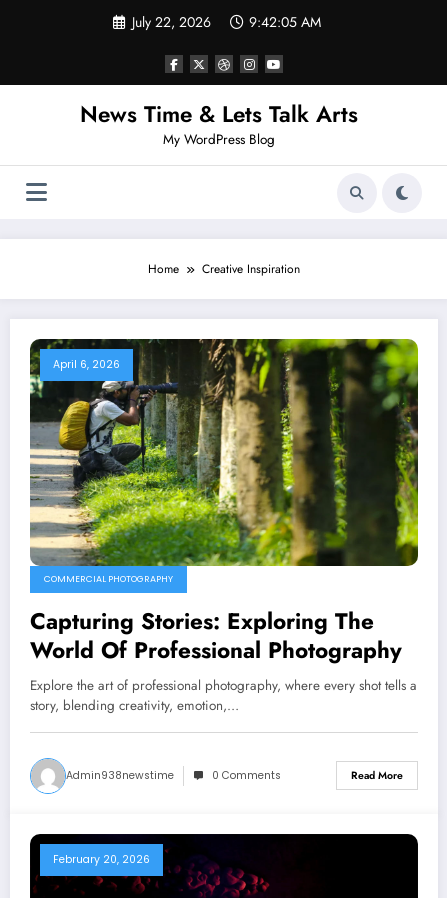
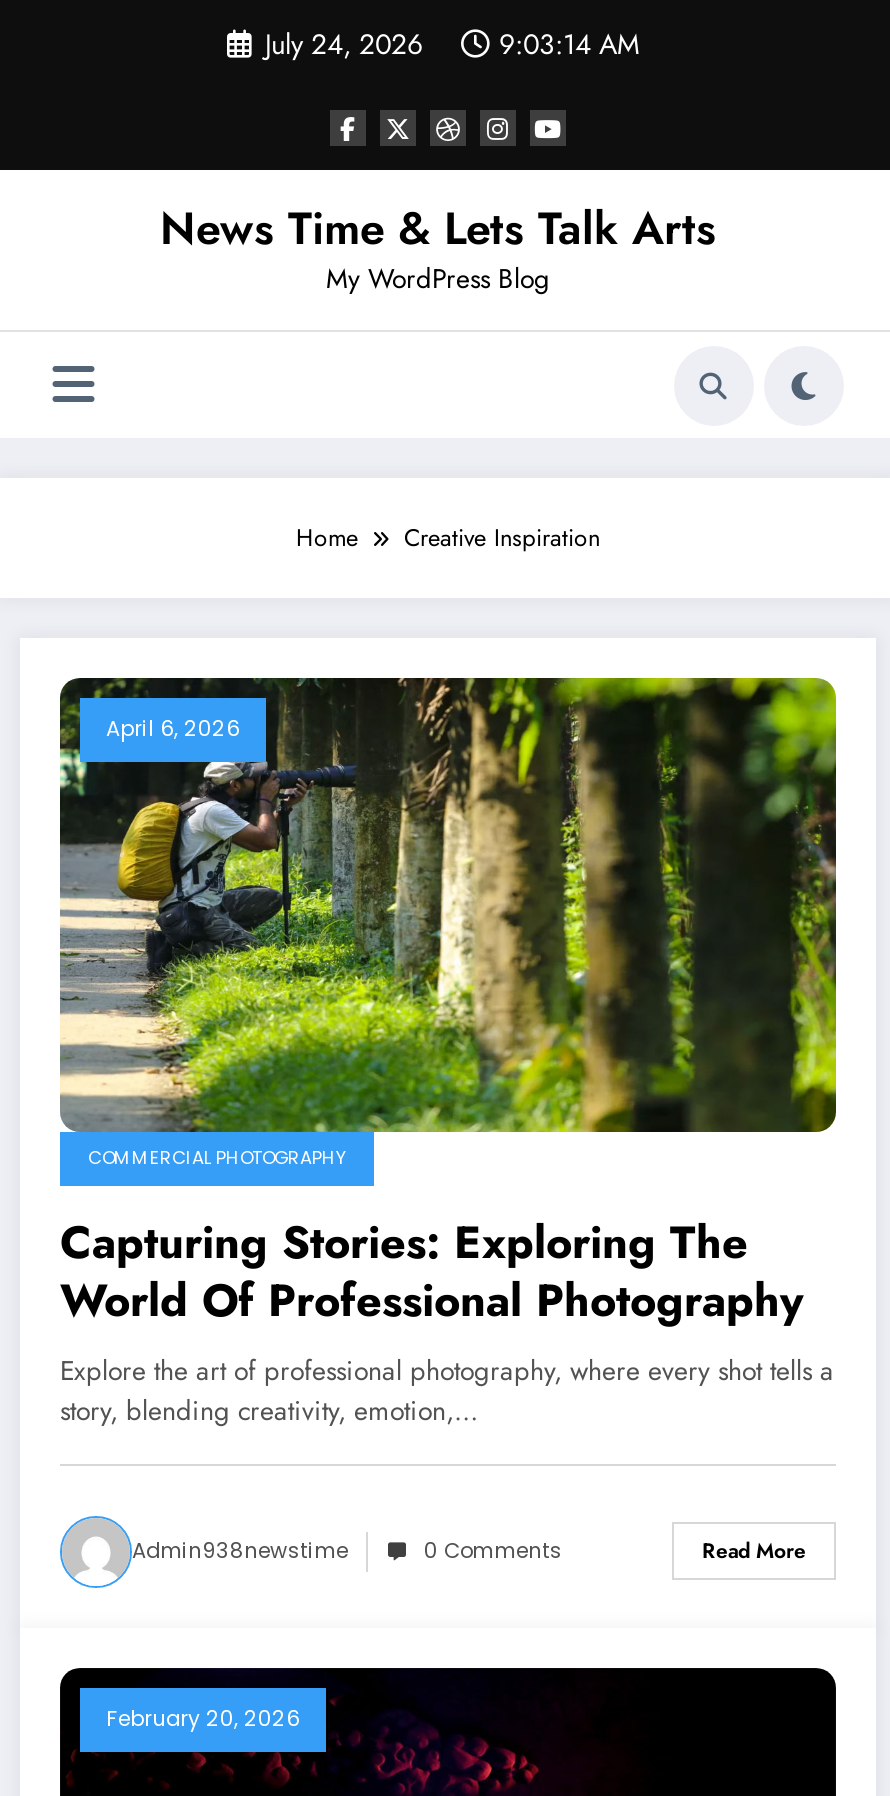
- July 22, 2026
+ July 24, 2026

- 9:42:05 AM
+ 9:03:14 AM
